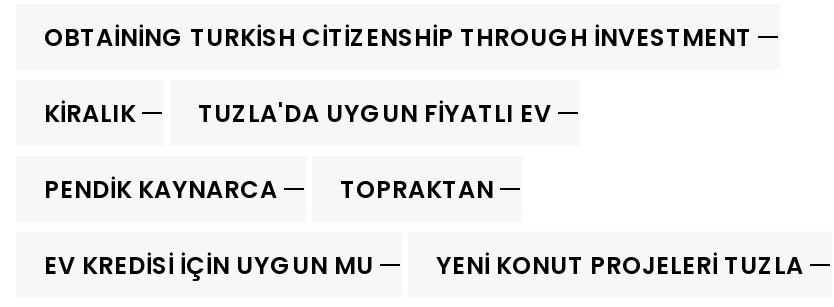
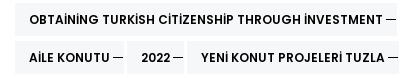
- KIRALIK
- TUZLA'DA UYGUN FIYATLI EV
- PENDIK KAYNARCA
- TOPRAKTAN
- EV KREDISI İÇIN UYGUN MU
+ AILE KONUTU
+ 2022
